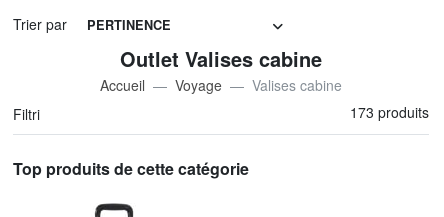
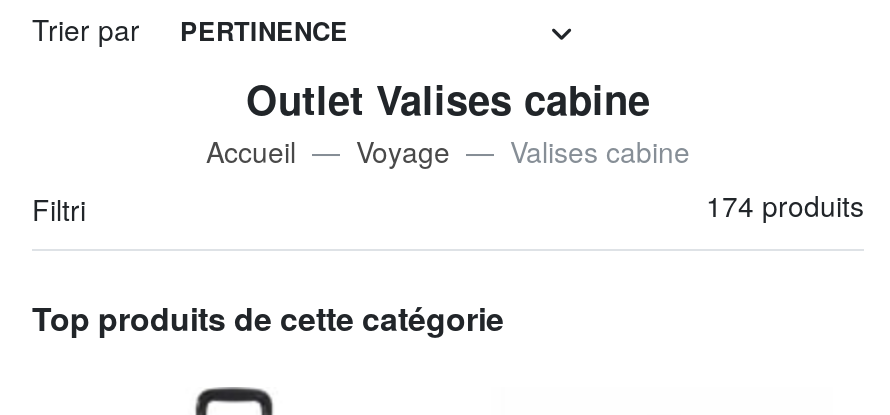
- 173 produits
+ 174 produits
